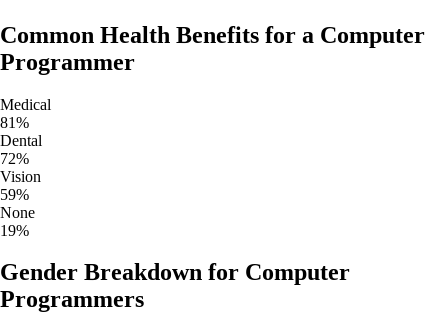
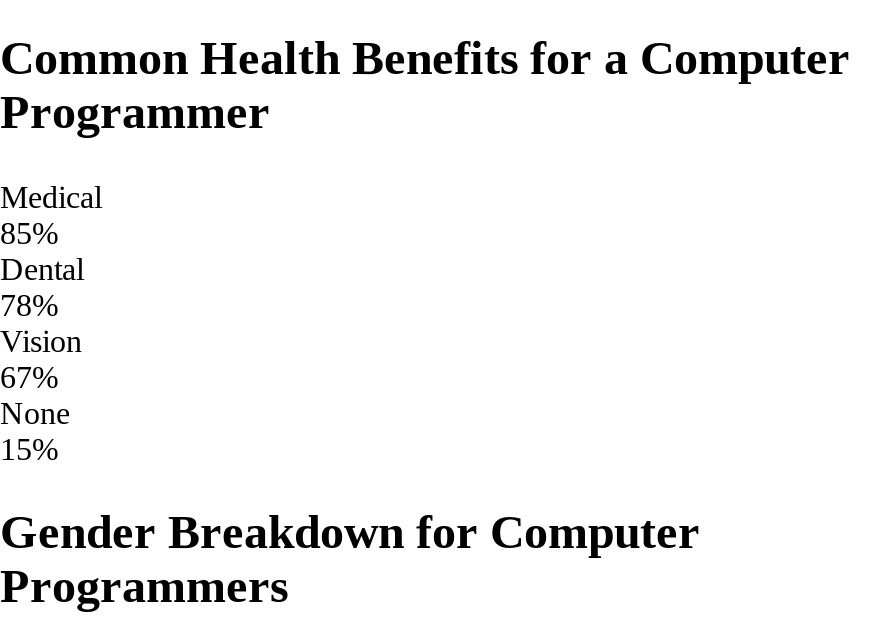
- 81%
+ 85%

- 72%
+ 78%

- 59%
+ 67%

- 19%
+ 15%
